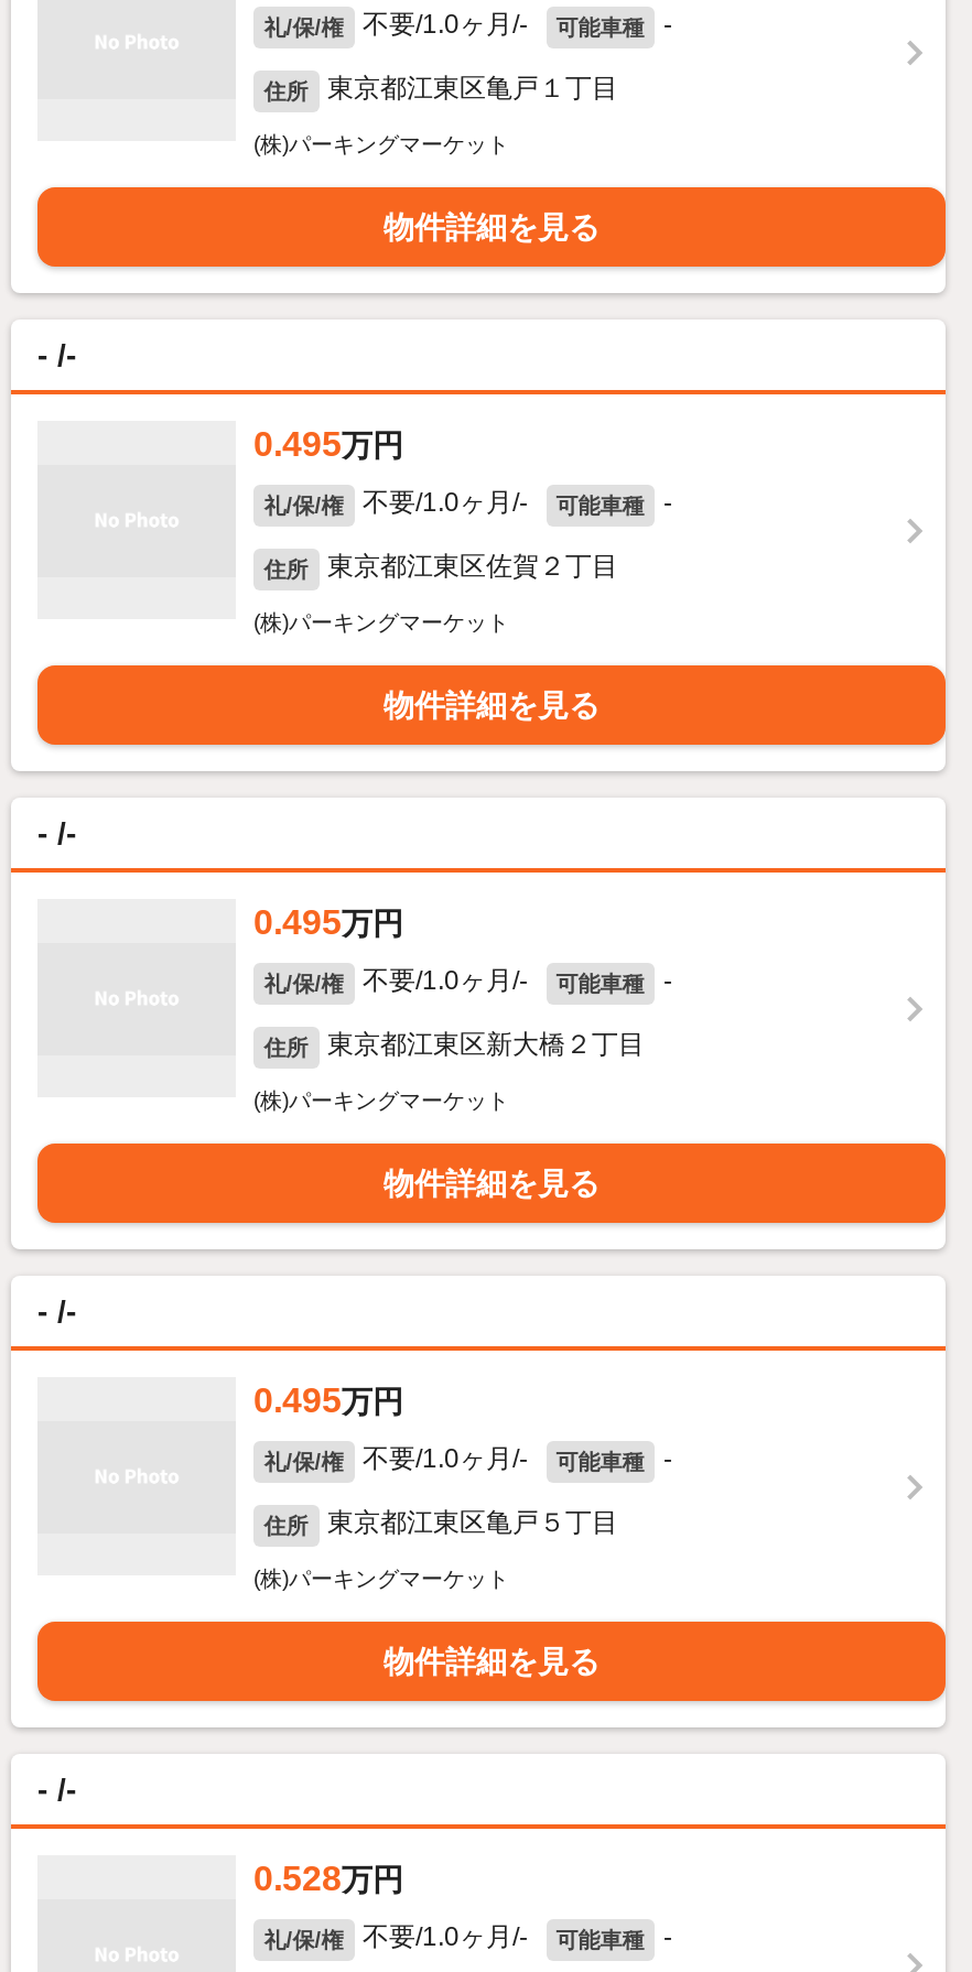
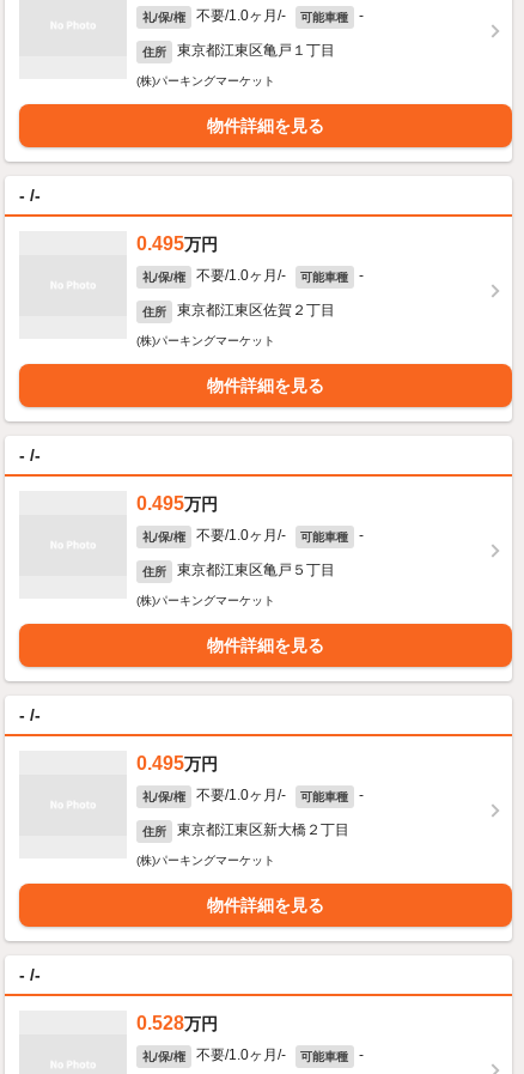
moved down: 東京都江東区新大橋２丁目

moved up: 東京都江東区亀戸５丁目
